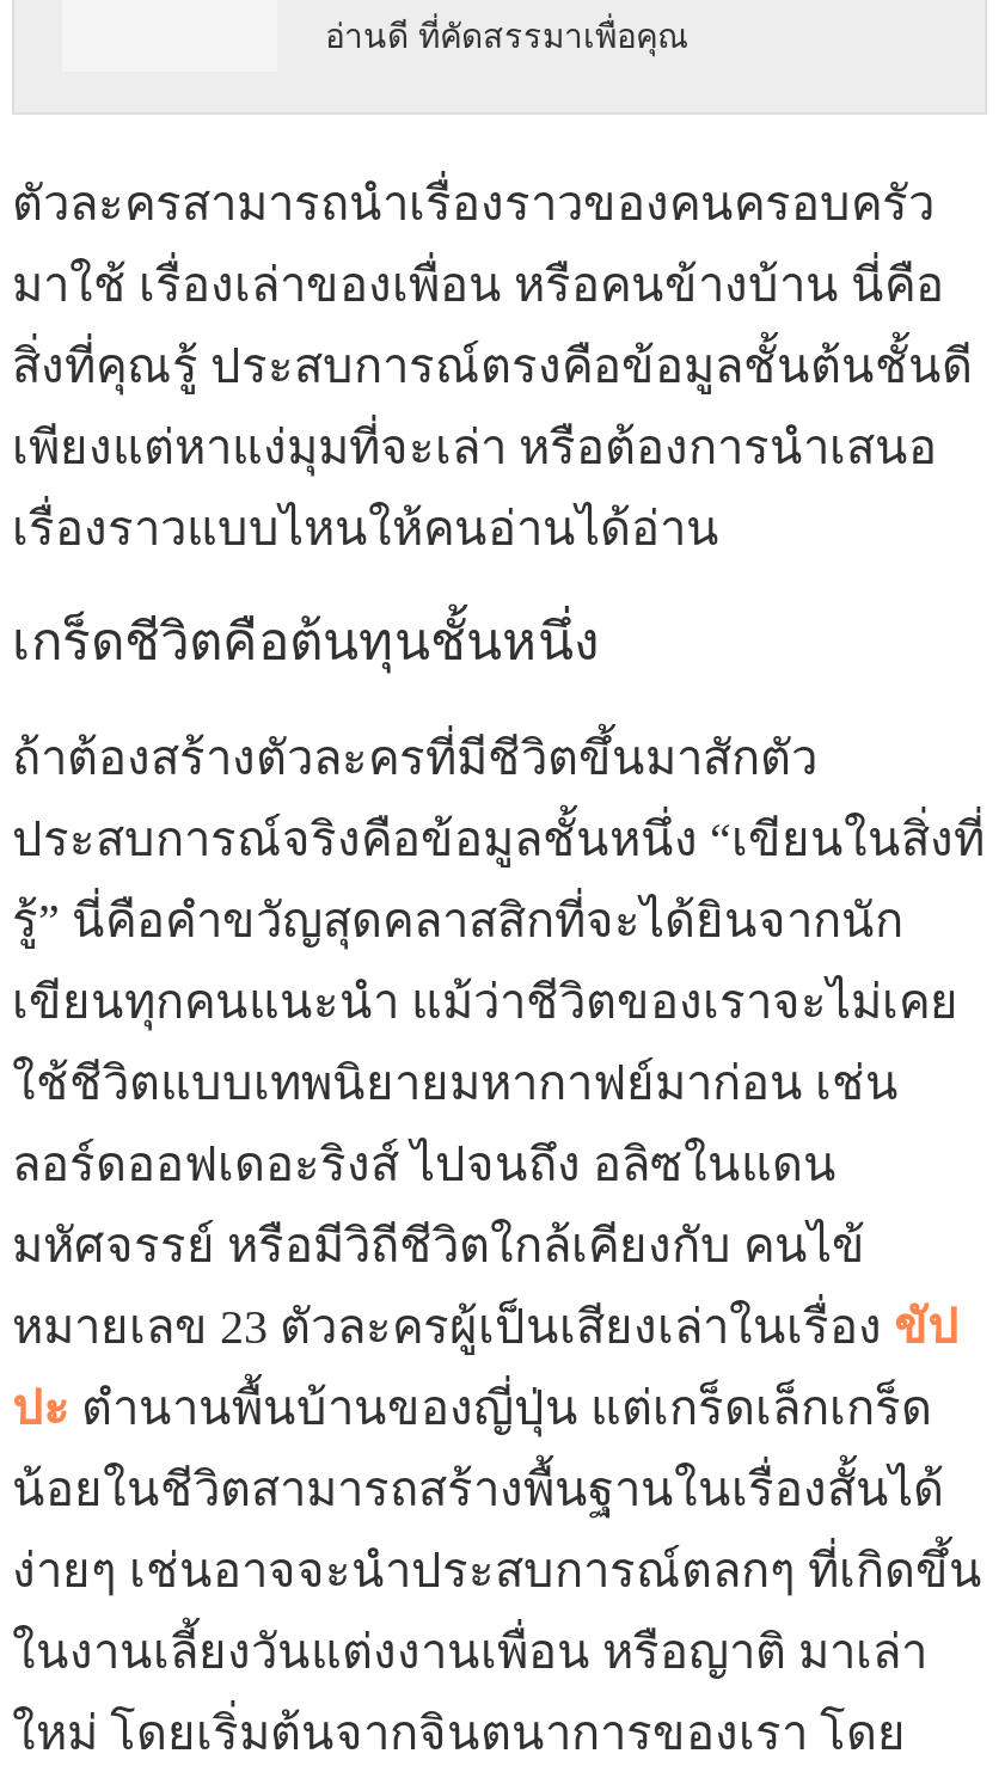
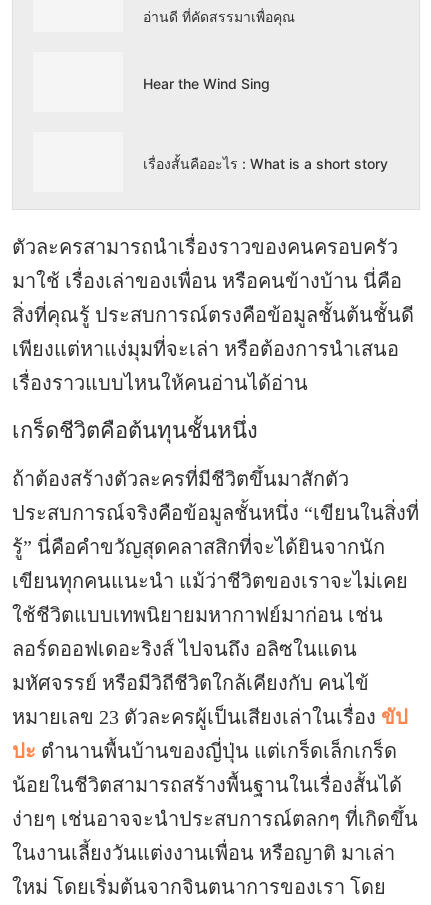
+ Hear the Wind Sing

+ เรื่องสั้นคืออะไร : What is a short story
